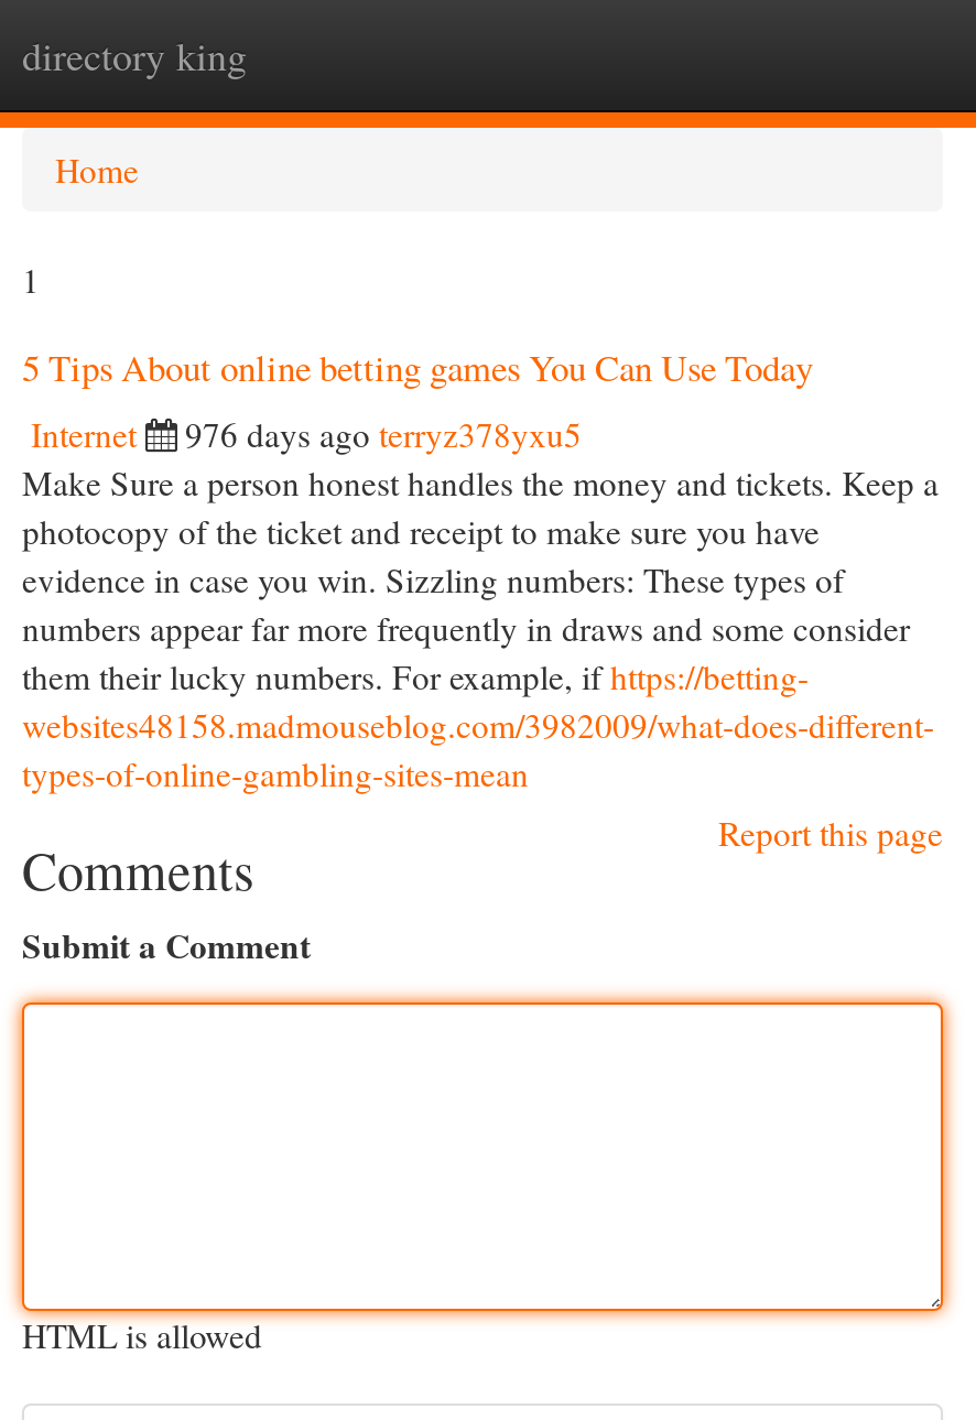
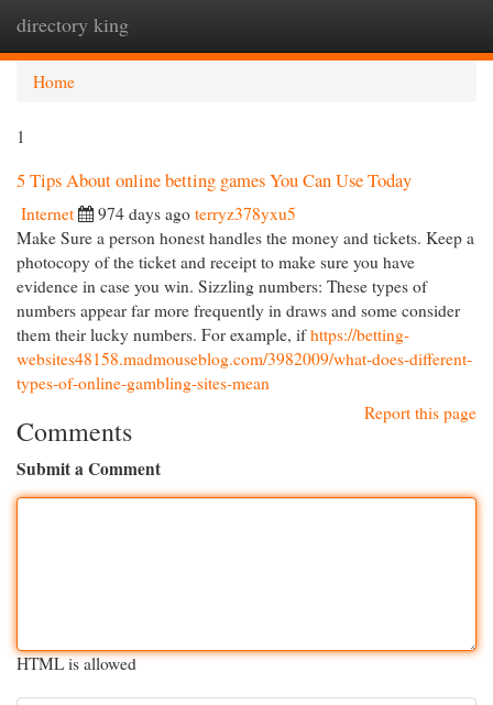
- 976 days ago terryz378yxu5
+ 974 days ago terryz378yxu5
